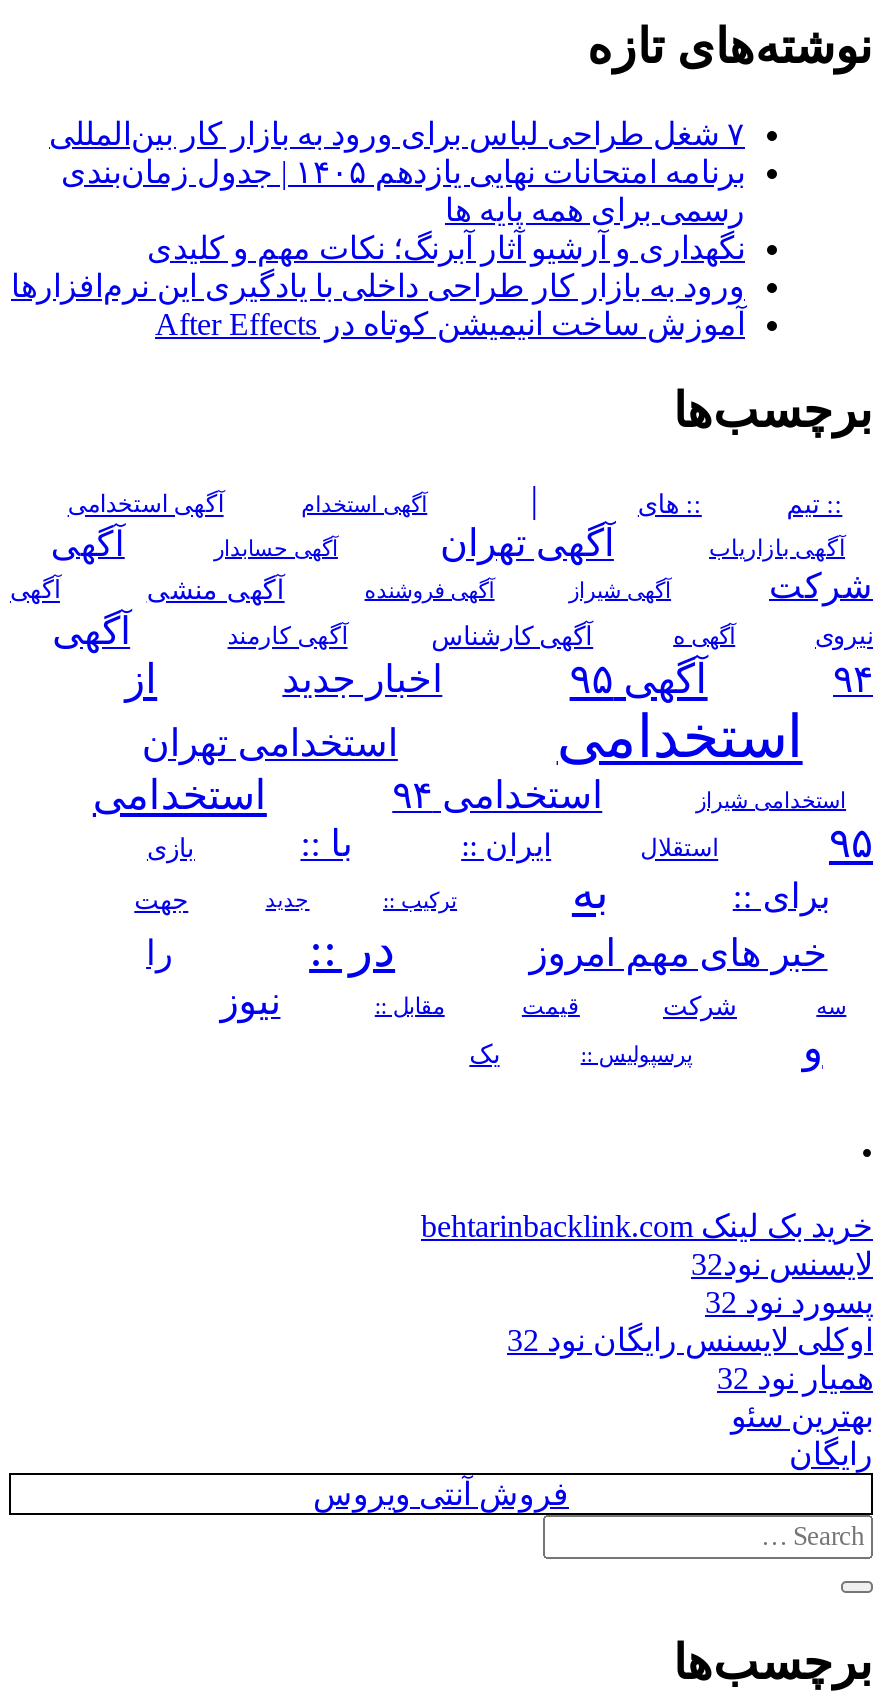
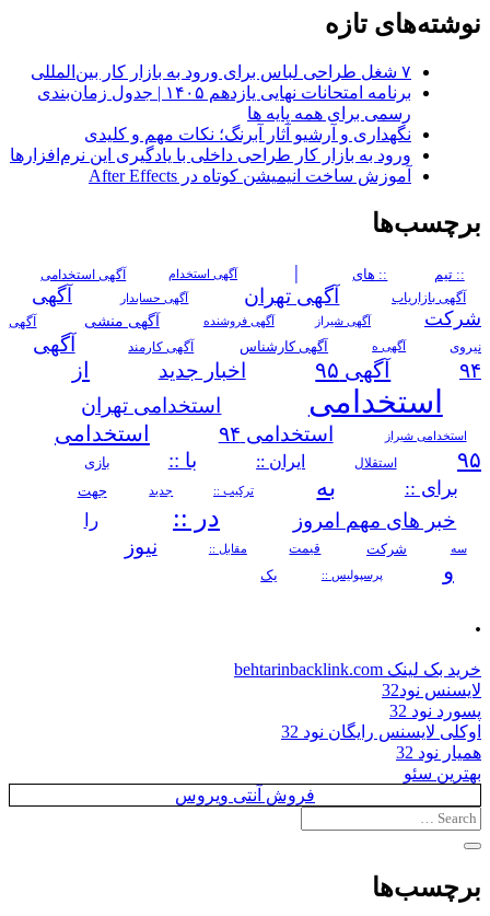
- رایگان
